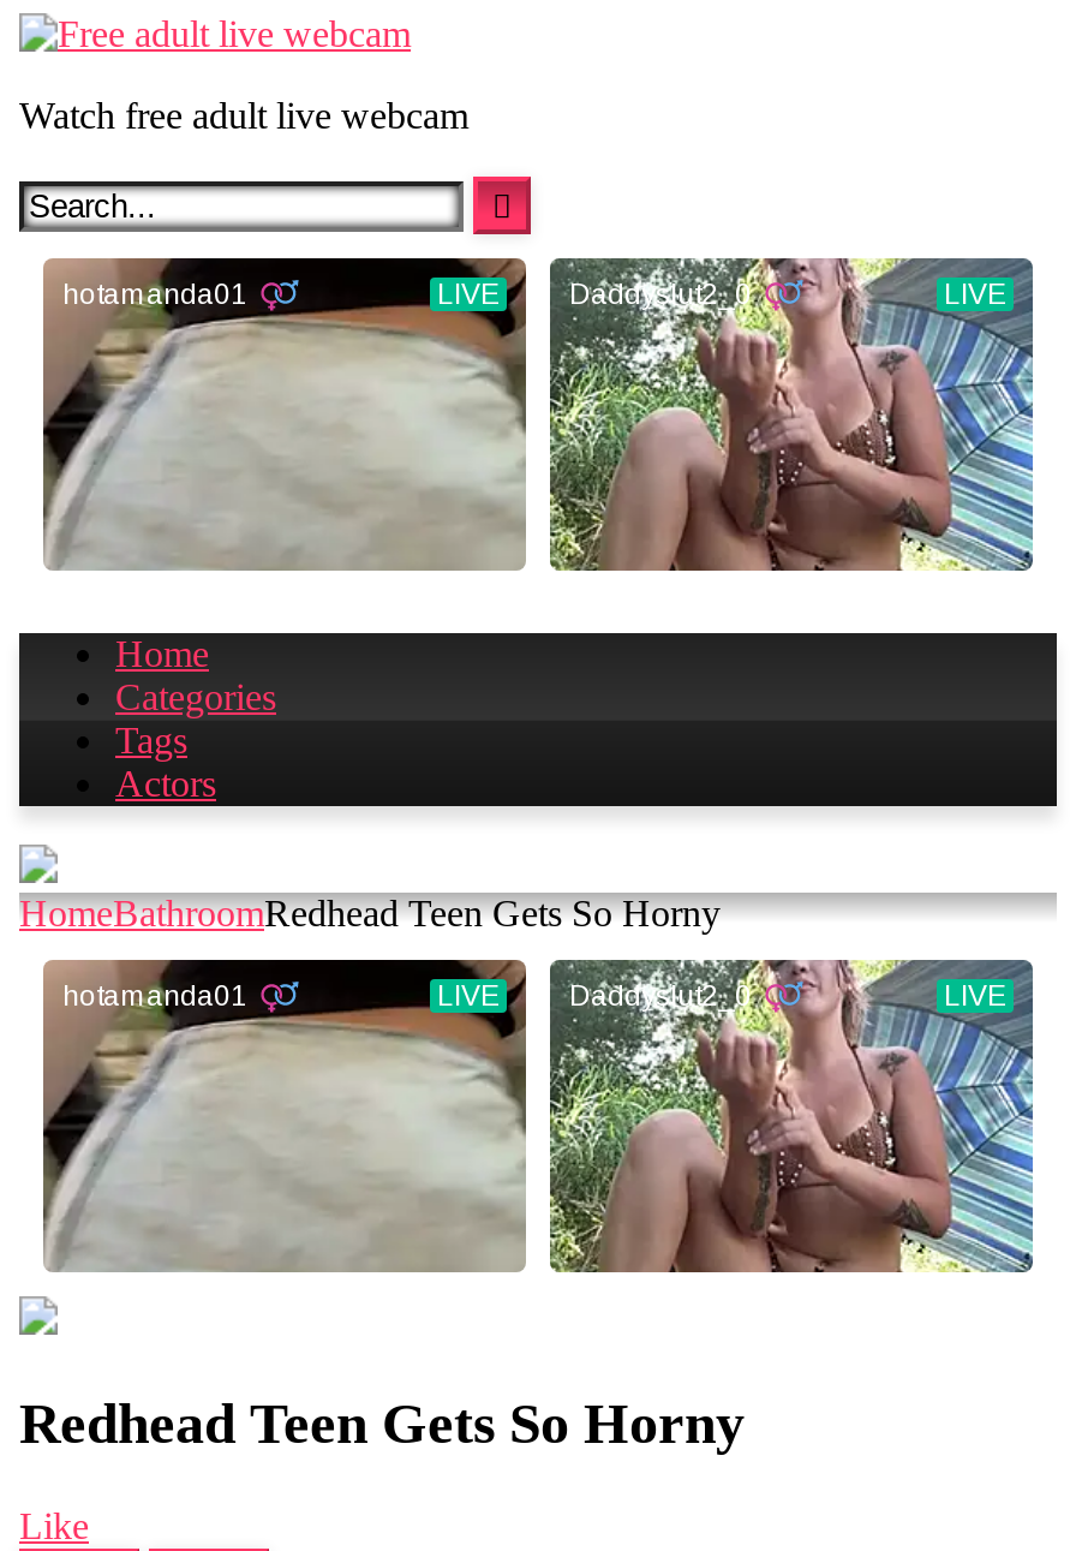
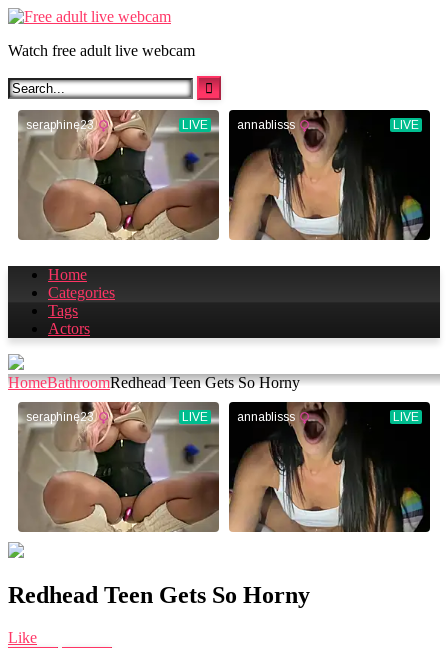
- [image]
+ [image]

- [image]
+ [image]

- [image]
+ [image]

- [image]
+ [image]
